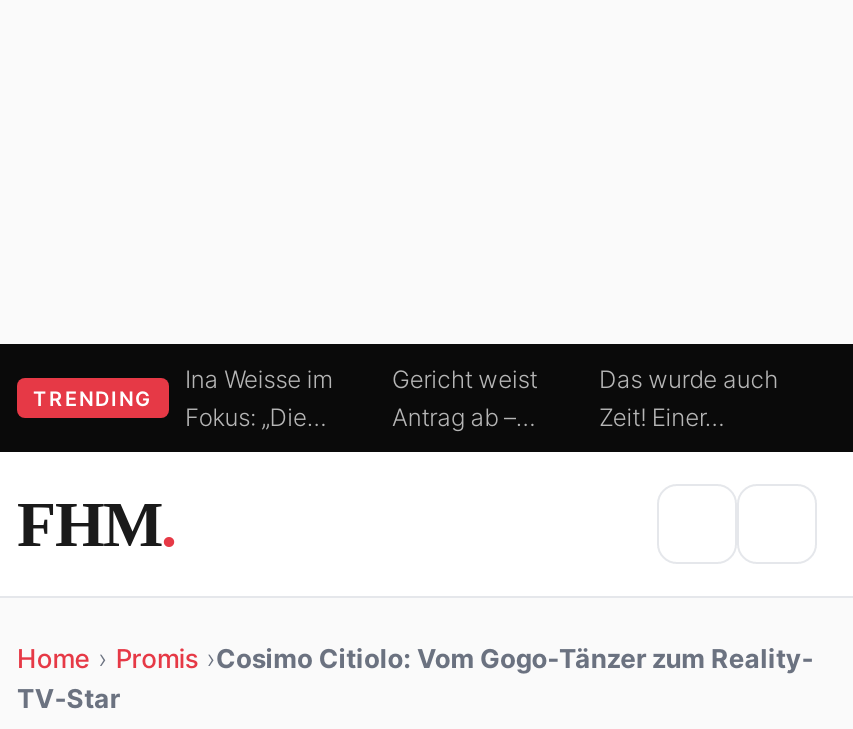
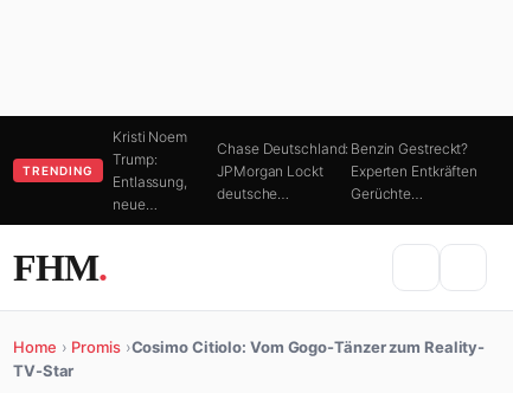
- Ina Weisse im
- Fokus: „Die…
+ Kristi Noem
+ Trump:
+ Entlassung,
+ neue…

- Gericht weist
- Antrag ab –…
+ Chase Deutschland:
+ JPMorgan Lockt
+ deutsche…

- Das wurde auch
- Zeit! Einer…
+ Benzin Gestreckt?
+ Experten Entkräften
+ Gerüchte…
